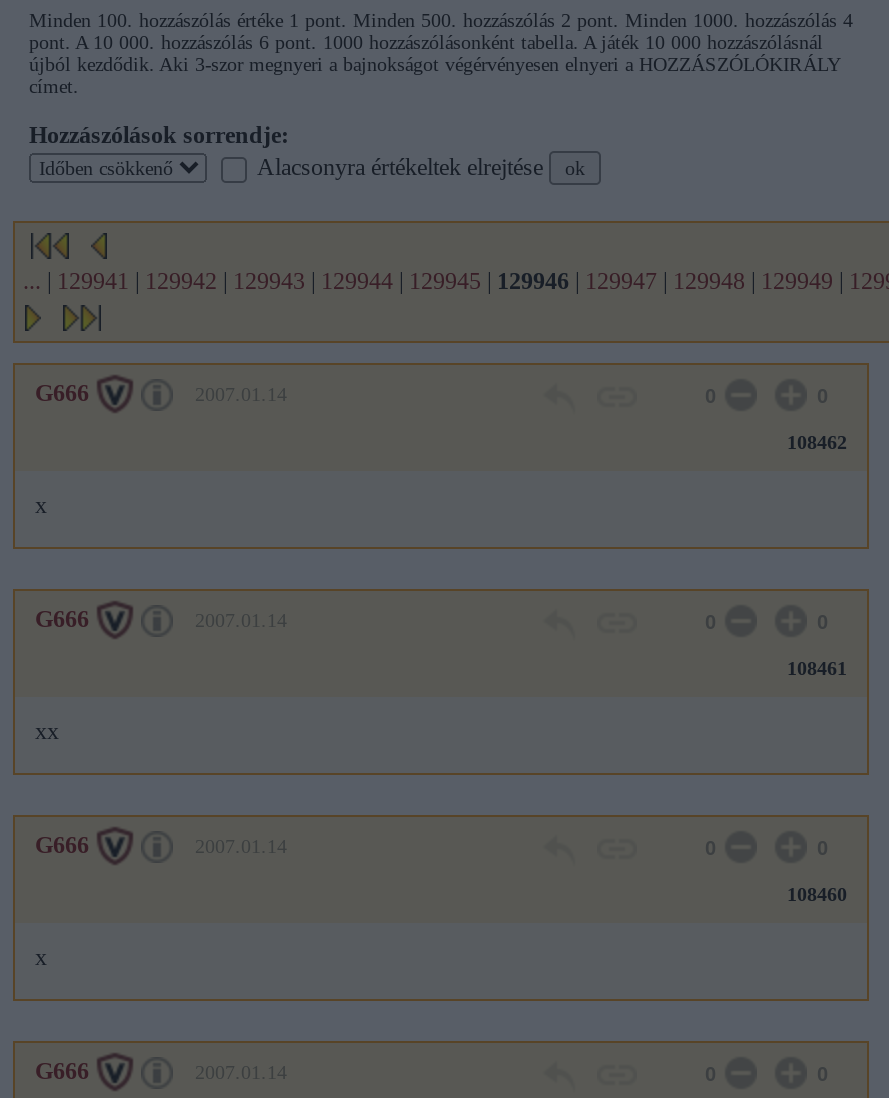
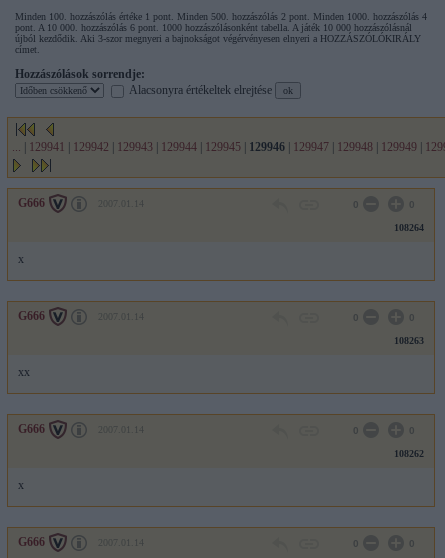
- 108462
+ 108264

- 108461
+ 108263

- 108460
+ 108262
